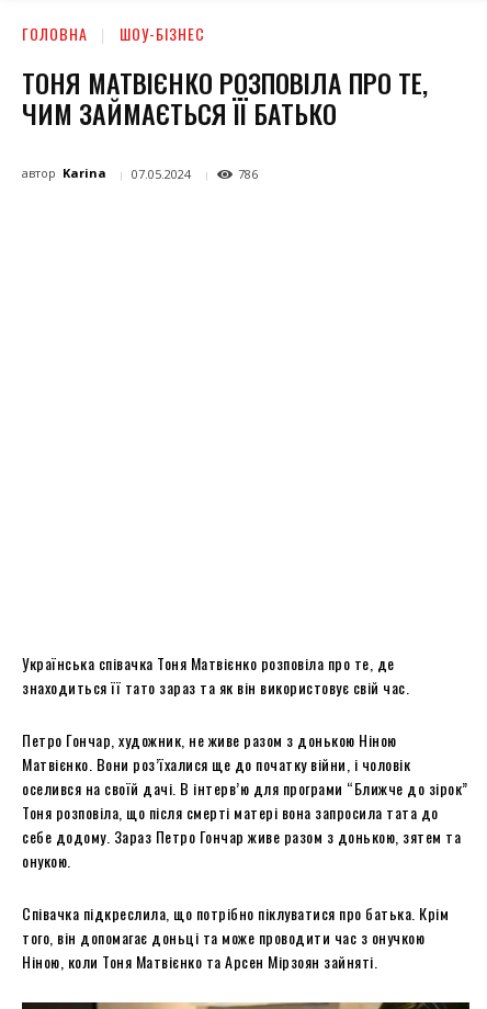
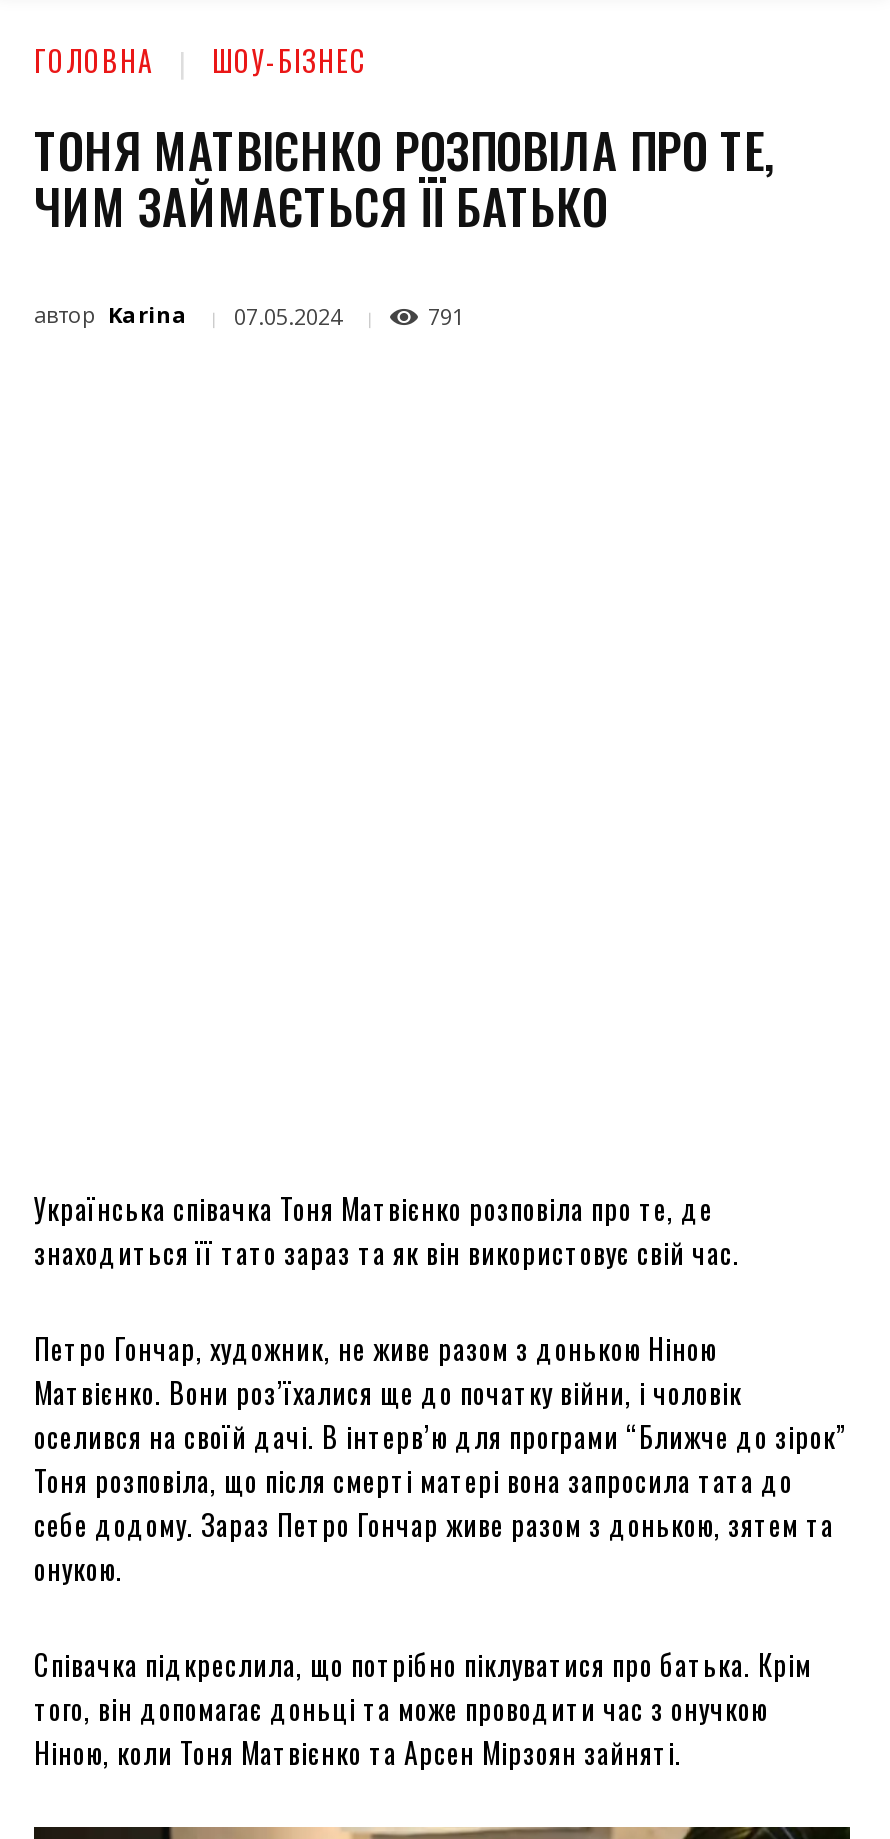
- 786
+ 791
